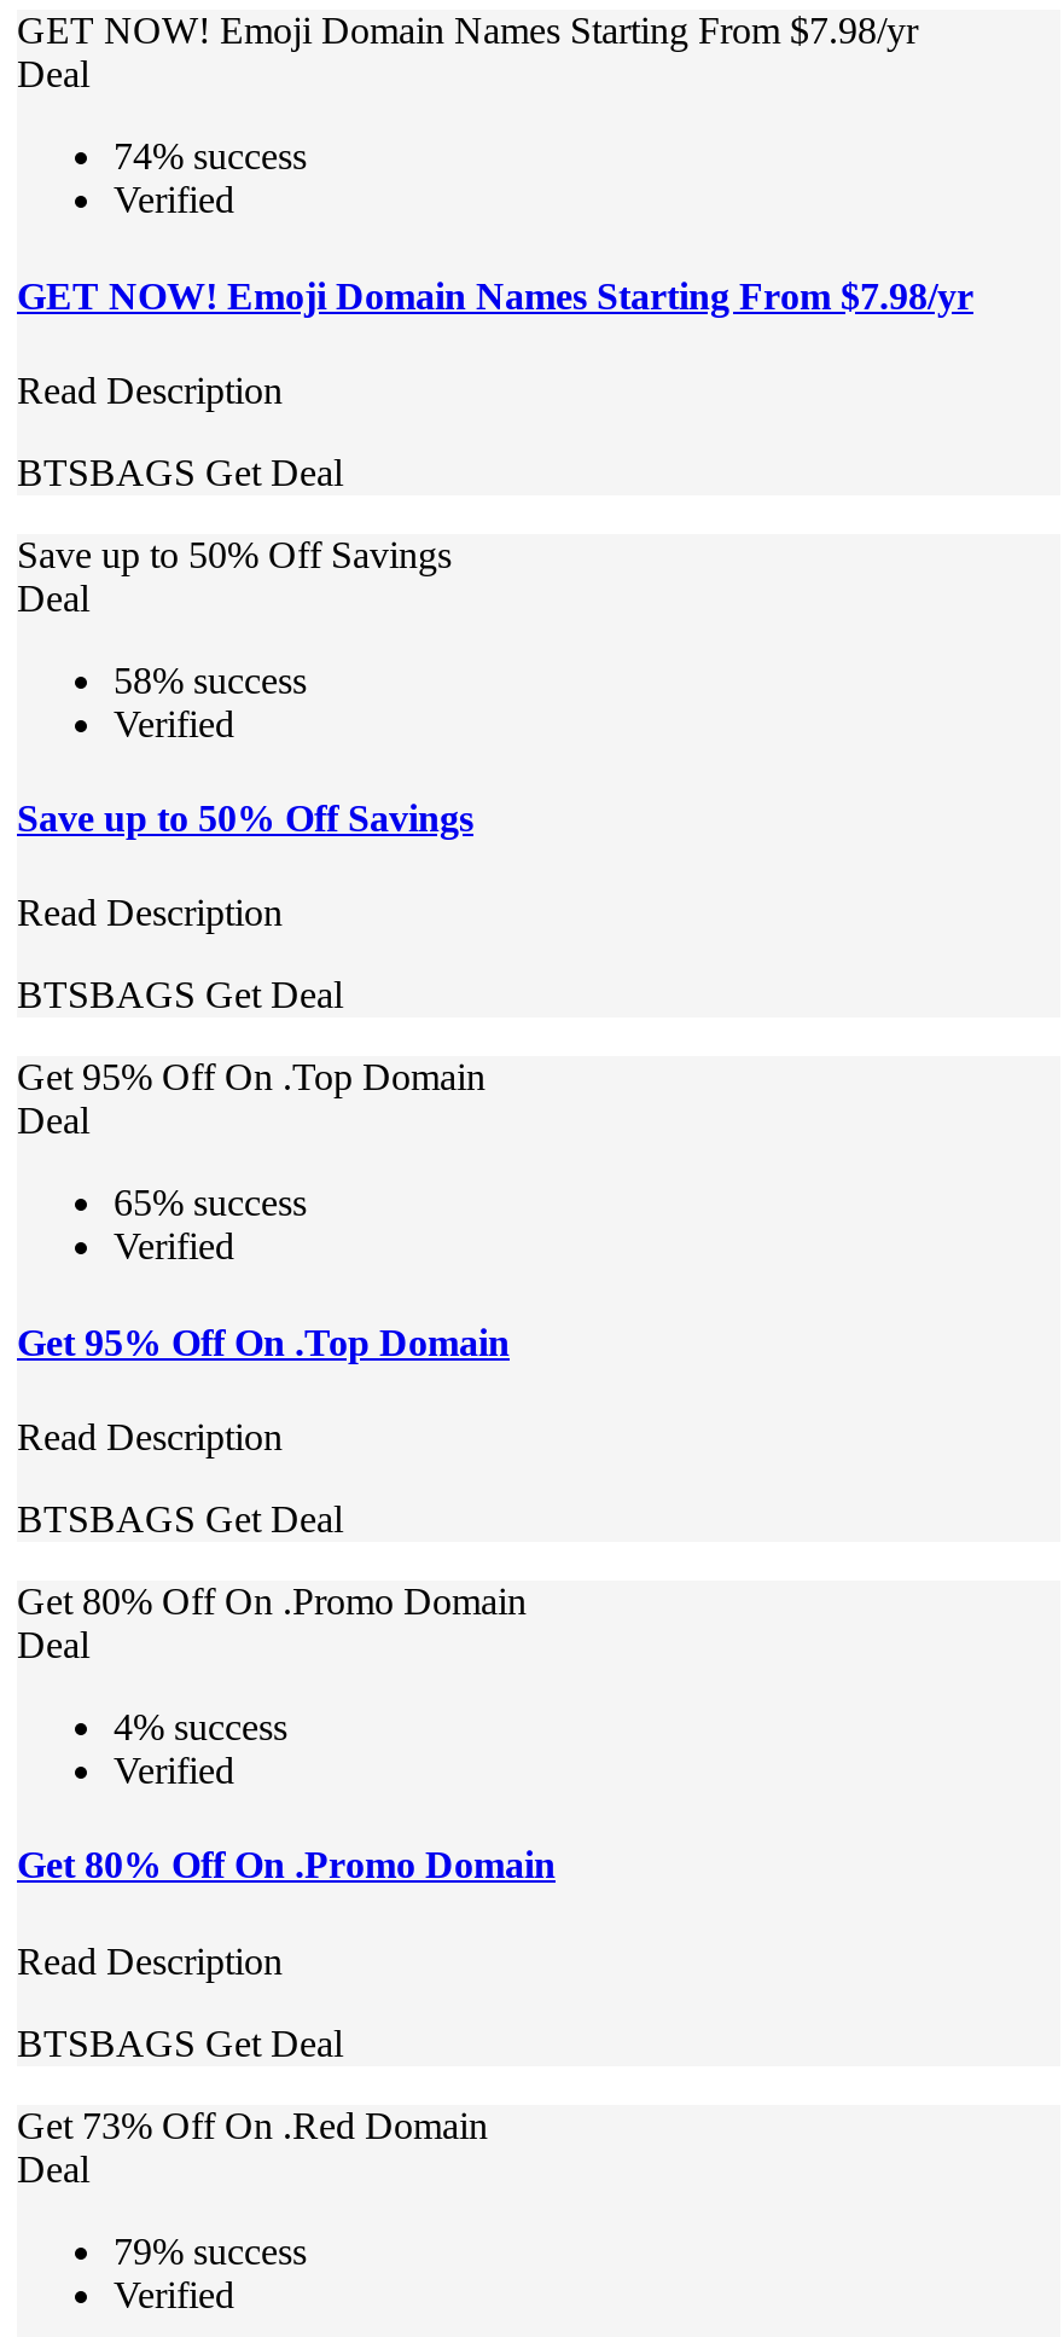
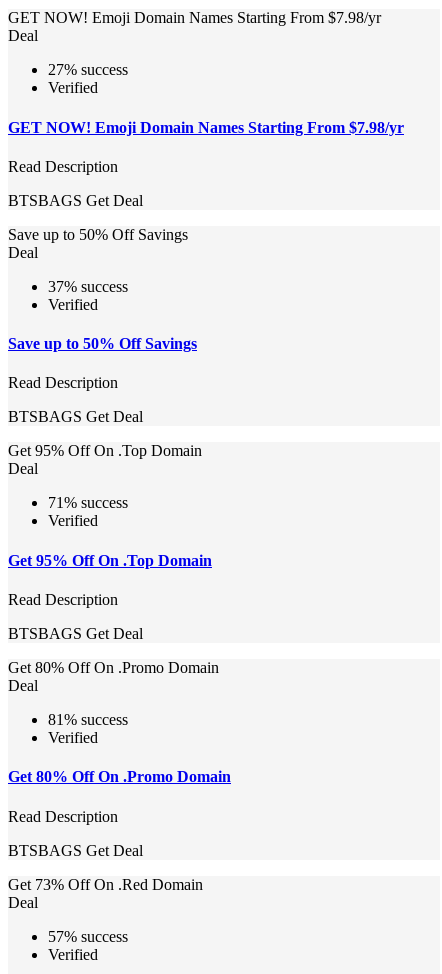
- 74% success
+ 27% success

- 58% success
+ 37% success

- 65% success
+ 71% success

- 4% success
+ 81% success

- 79% success
+ 57% success
